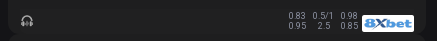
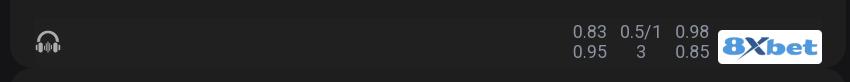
- 0.95 2.5 0.85
+ 0.95 3 0.85
